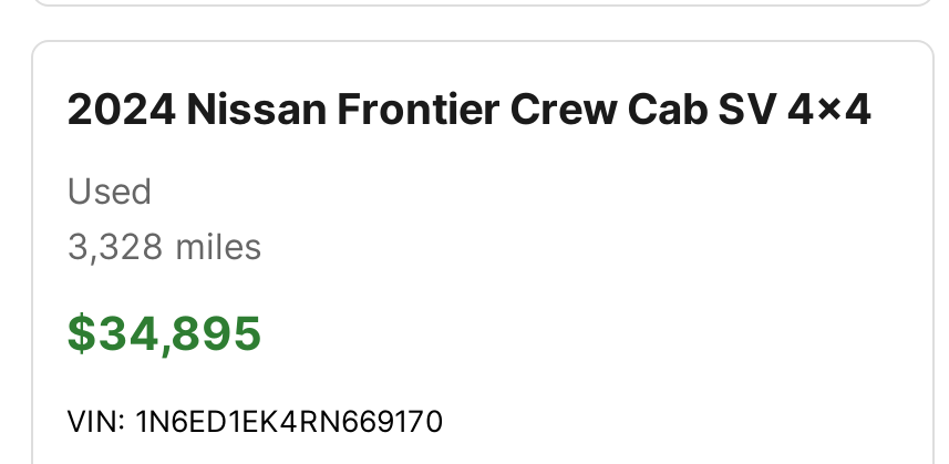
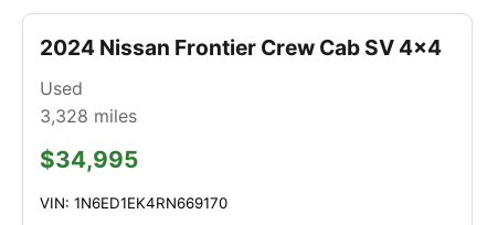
- $34,895
+ $34,995
